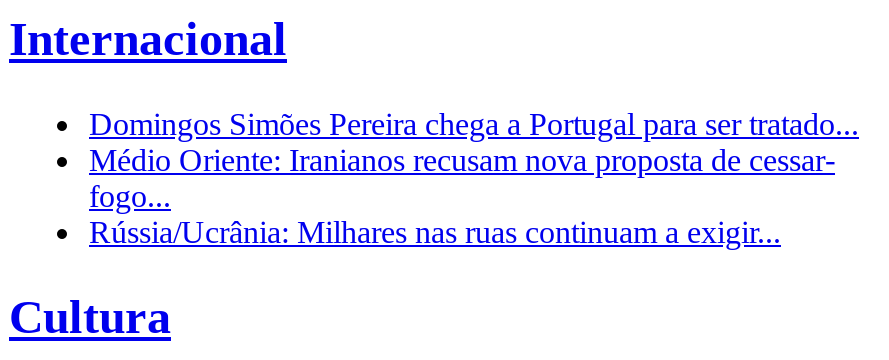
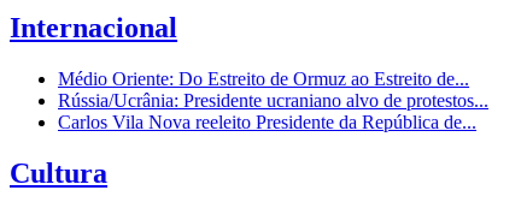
- Domingos Simões Pereira chega a Portugal para ser tratado...
- Médio Oriente: Iranianos recusam nova proposta de cessar-
- fogo...
- Rússia/Ucrânia: Milhares nas ruas continuam a exigir...
+ Médio Oriente: Do Estreito de Ormuz ao Estreito de...
+ Rússia/Ucrânia: Presidente ucraniano alvo de protestos...
+ Carlos Vila Nova reeleito Presidente da República de...
